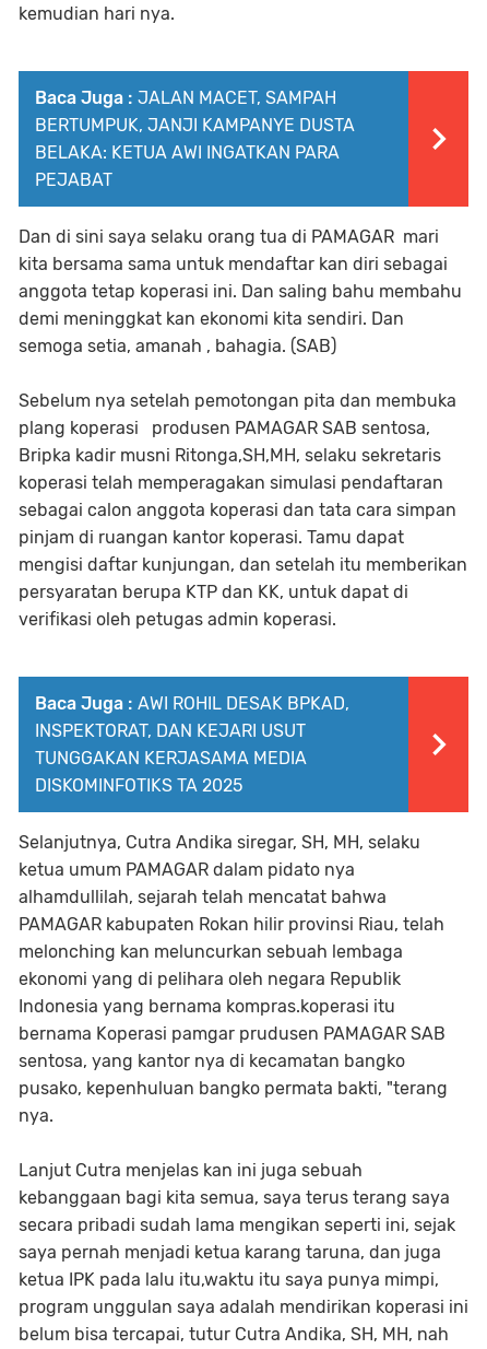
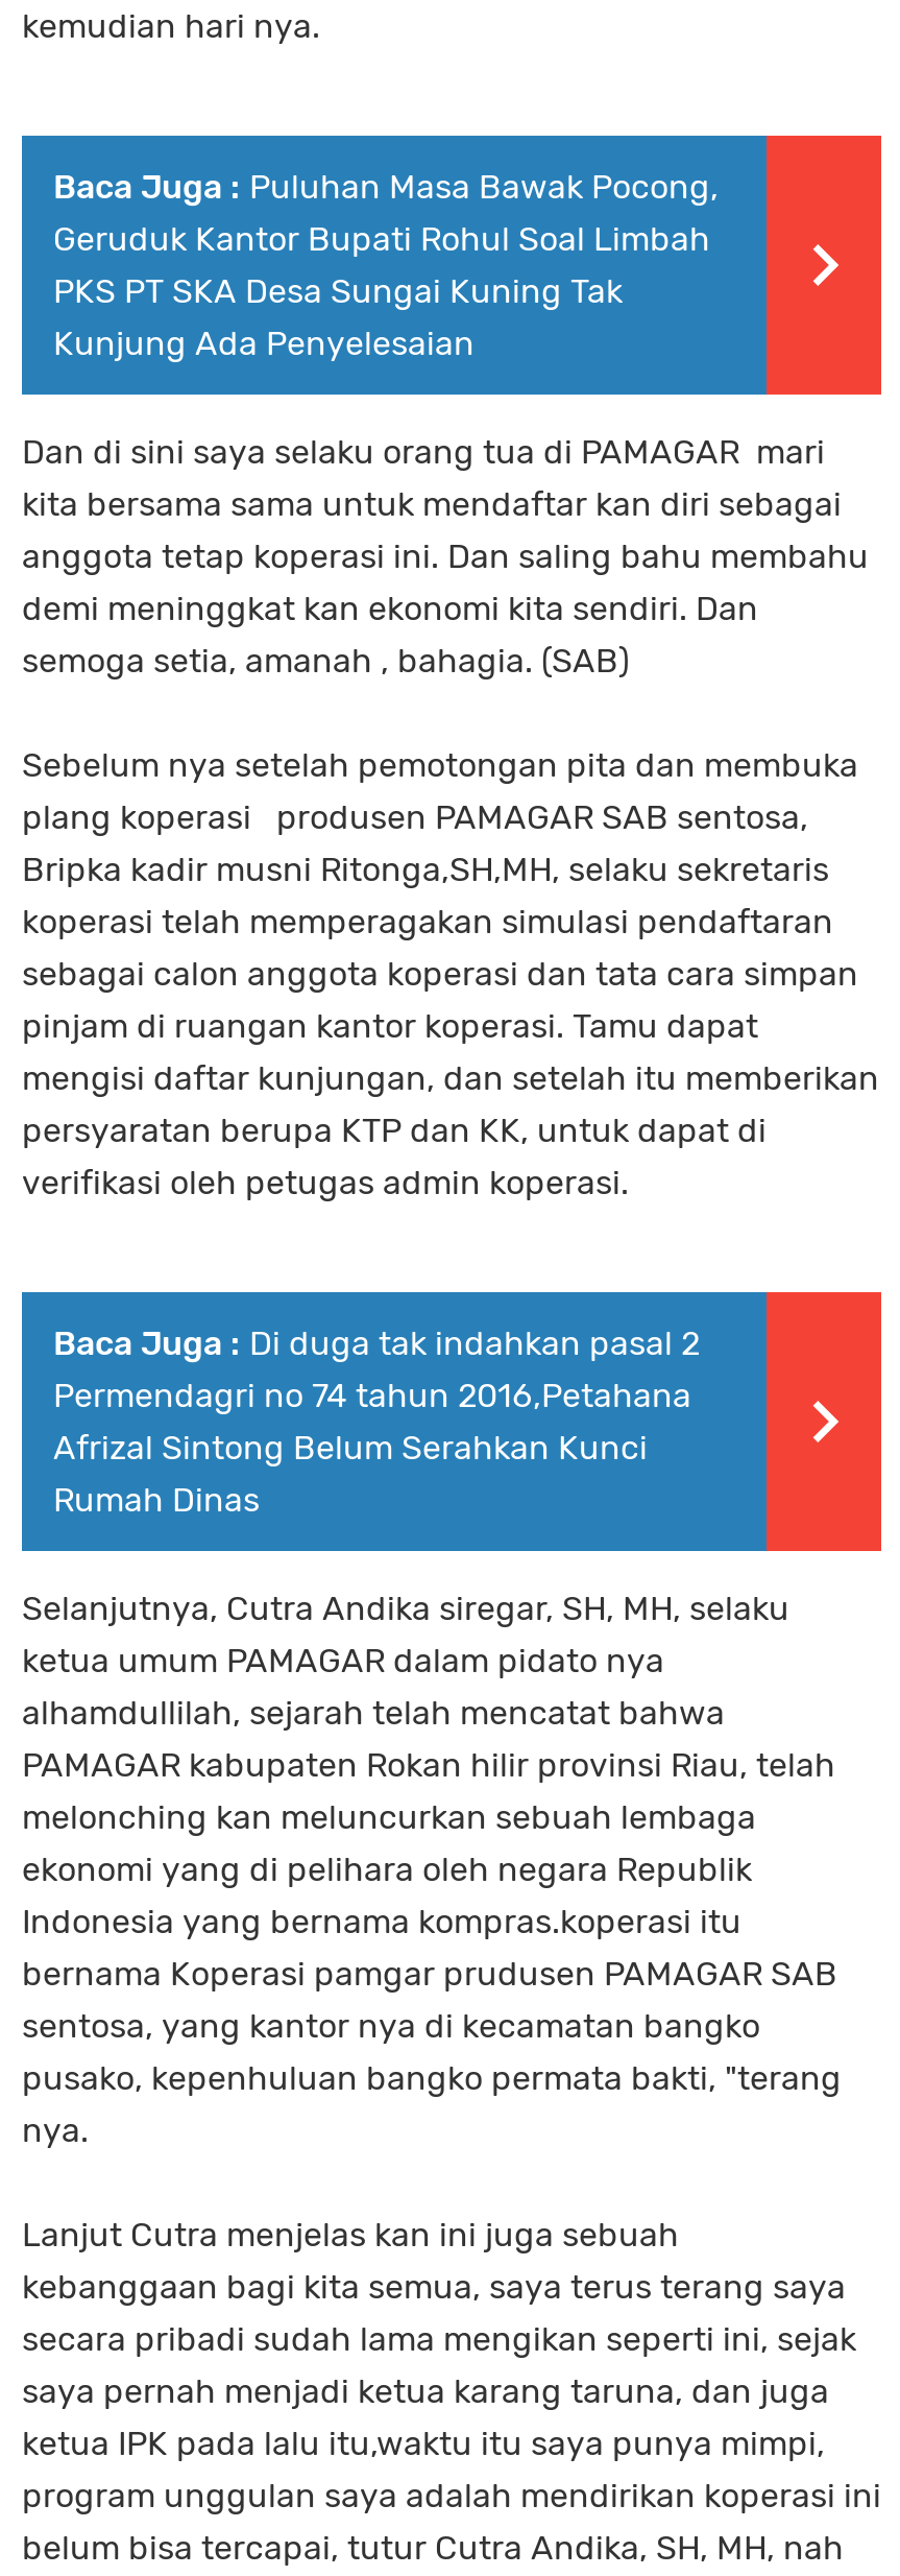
- Baca Juga : JALAN MACET, SAMPAH
- BERTUMPUK, JANJI KAMPANYE DUSTA
- BELAKA: KETUA AWI INGATKAN PARA
- PEJABAT
+ Baca Juga : Puluhan Masa Bawak Pocong,
+ Geruduk Kantor Bupati Rohul Soal Limbah
+ PKS PT SKA Desa Sungai Kuning Tak
+ Kunjung Ada Penyelesaian

- Baca Juga : AWI ROHIL DESAK BPKAD,
- INSPEKTORAT, DAN KEJARI USUT
- TUNGGAKAN KERJASAMA MEDIA
- DISKOMINFOTIKS TA 2025
+ Baca Juga : Di duga tak indahkan pasal 2
+ Permendagri no 74 tahun 2016,Petahana
+ Afrizal Sintong Belum Serahkan Kunci
+ Rumah Dinas
